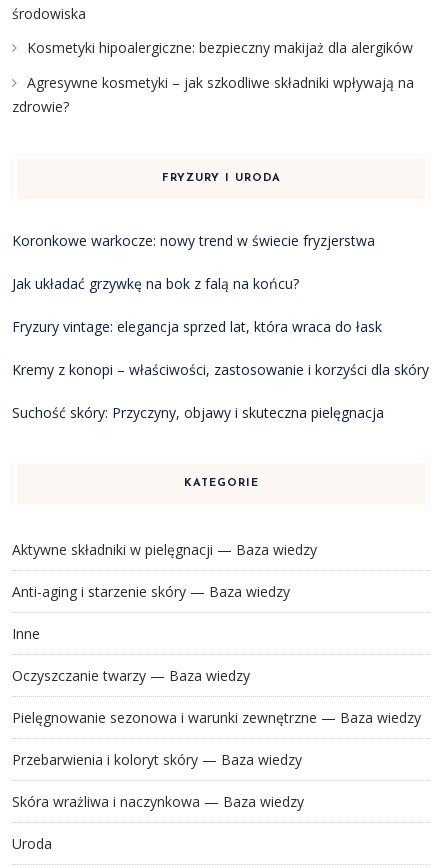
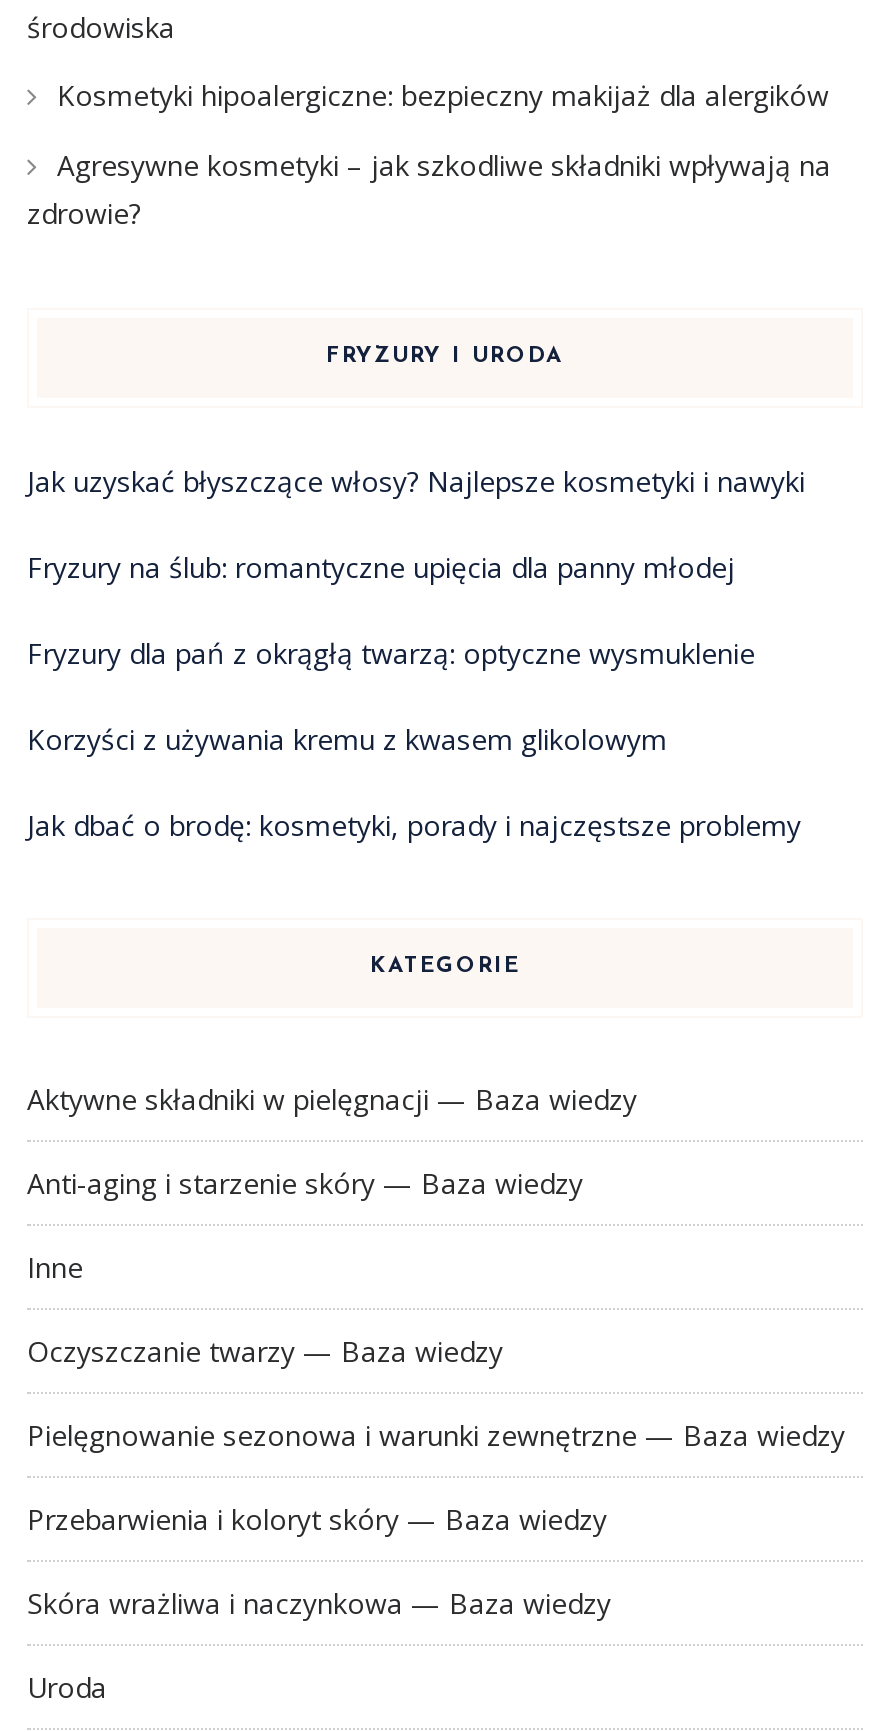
- Koronkowe warkocze: nowy trend w świecie fryzjerstwa
+ Jak uzyskać błyszczące włosy? Najlepsze kosmetyki i nawyki

- Jak układać grzywkę na bok z falą na końcu?
+ Fryzury na ślub: romantyczne upięcia dla panny młodej

- Fryzury vintage: elegancja sprzed lat, która wraca do łask
+ Fryzury dla pań z okrągłą twarzą: optyczne wysmuklenie

- Kremy z konopi – właściwości, zastosowanie i korzyści dla skóry
+ Korzyści z używania kremu z kwasem glikolowym

- Suchość skóry: Przyczyny, objawy i skuteczna pielęgnacja
+ Jak dbać o brodę: kosmetyki, porady i najczęstsze problemy
